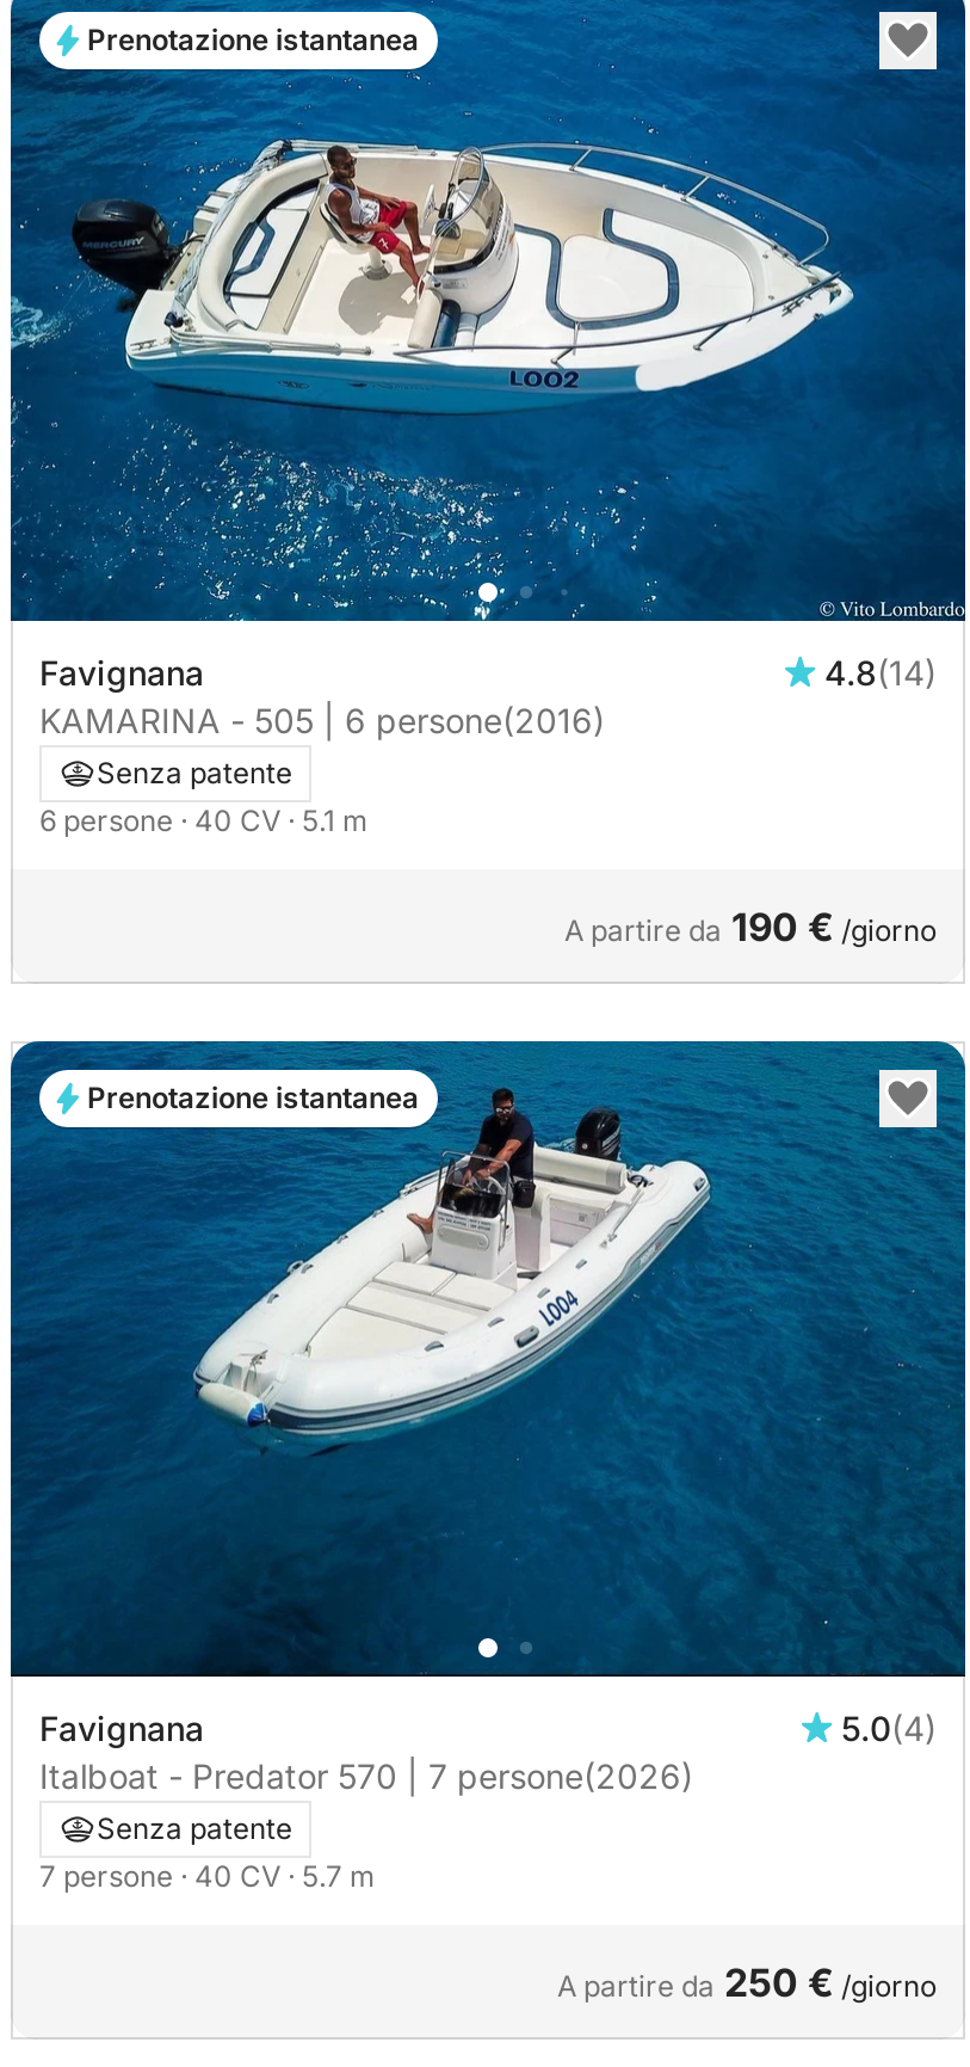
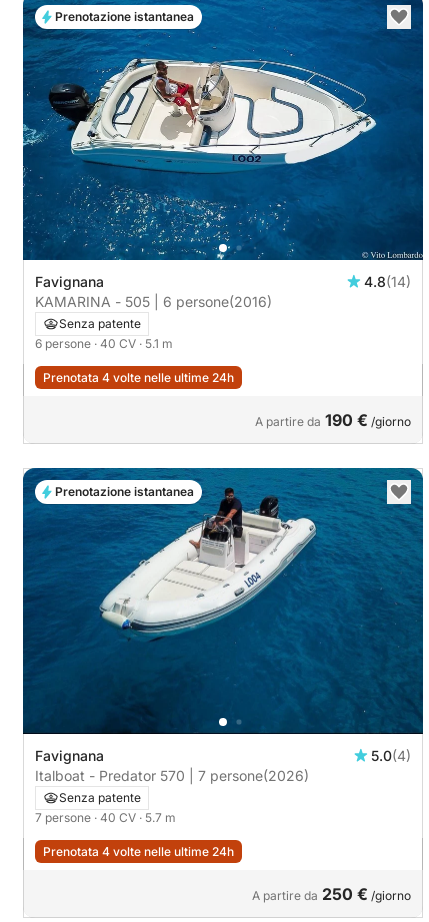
+ Prenotata 4 volte nelle ultime 24h

+ Prenotata 4 volte nelle ultime 24h
